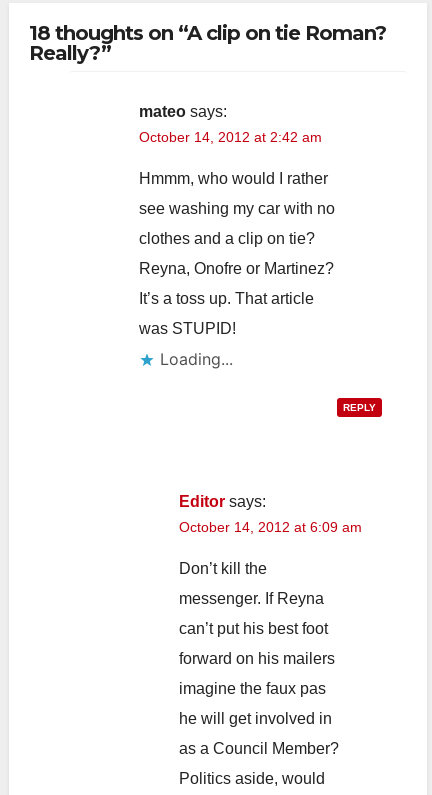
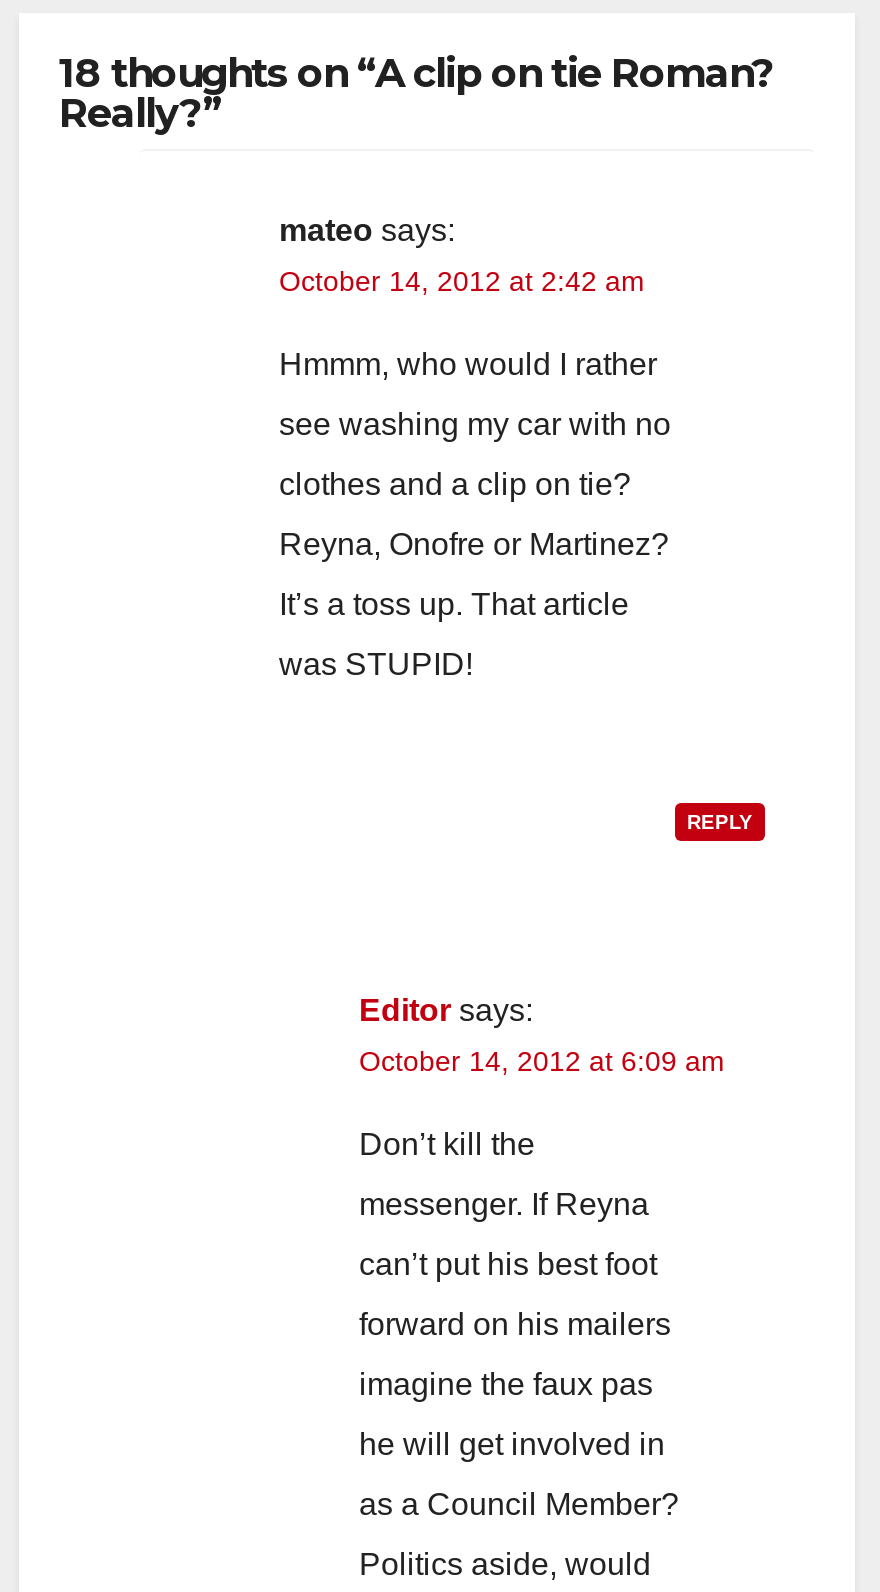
- Loading...
